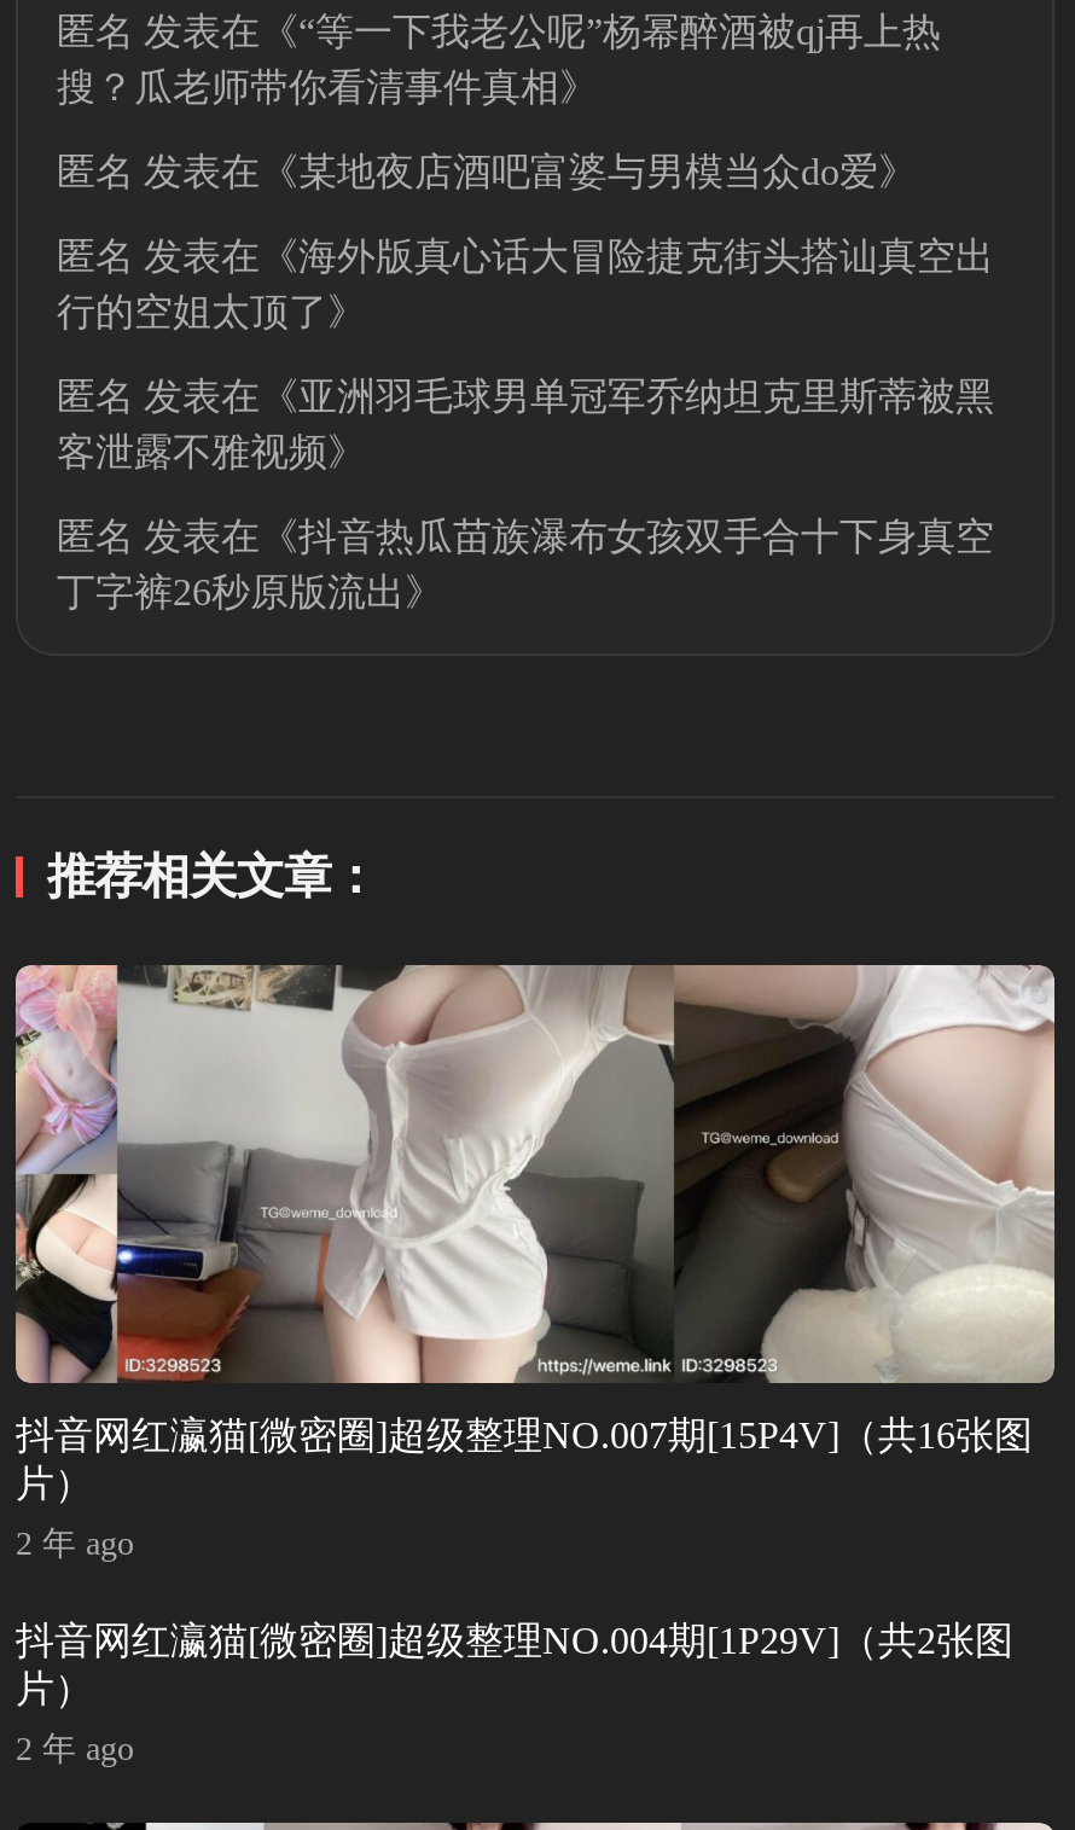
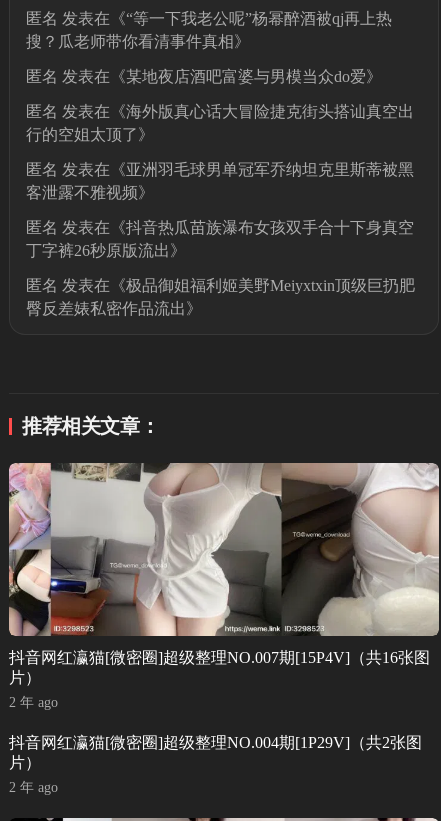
+ 匿名发表在《极品御姐福利姬美野Meiyxtxin顶级巨扔肥
+ 臀反差婊私密作品流出》
